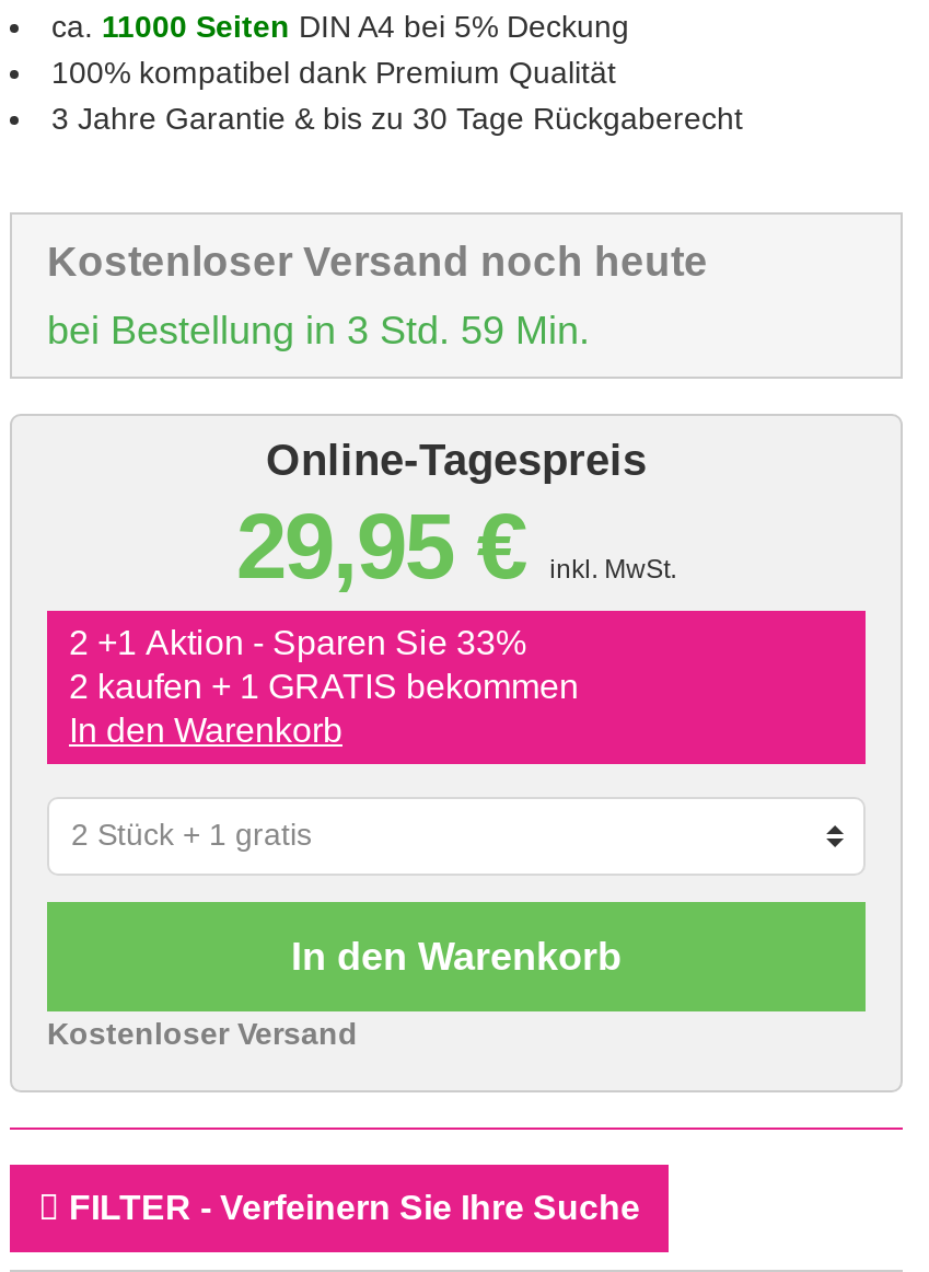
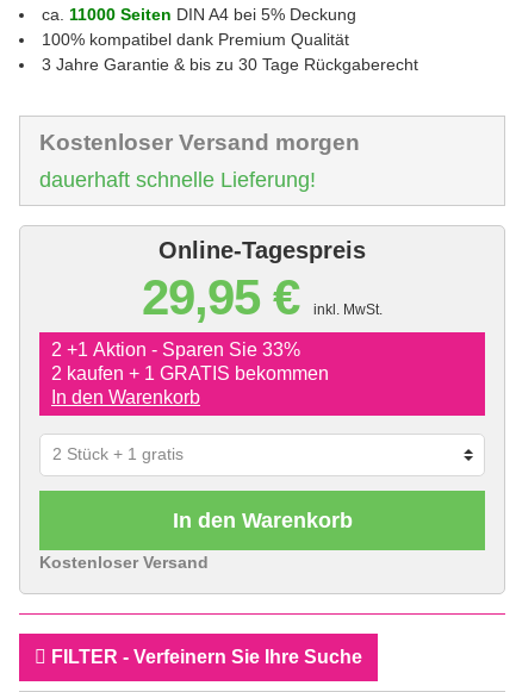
- Kostenloser Versand noch heute
+ Kostenloser Versand morgen

- bei Bestellung in 3 Std. 59 Min.
+ dauerhaft schnelle Lieferung!
